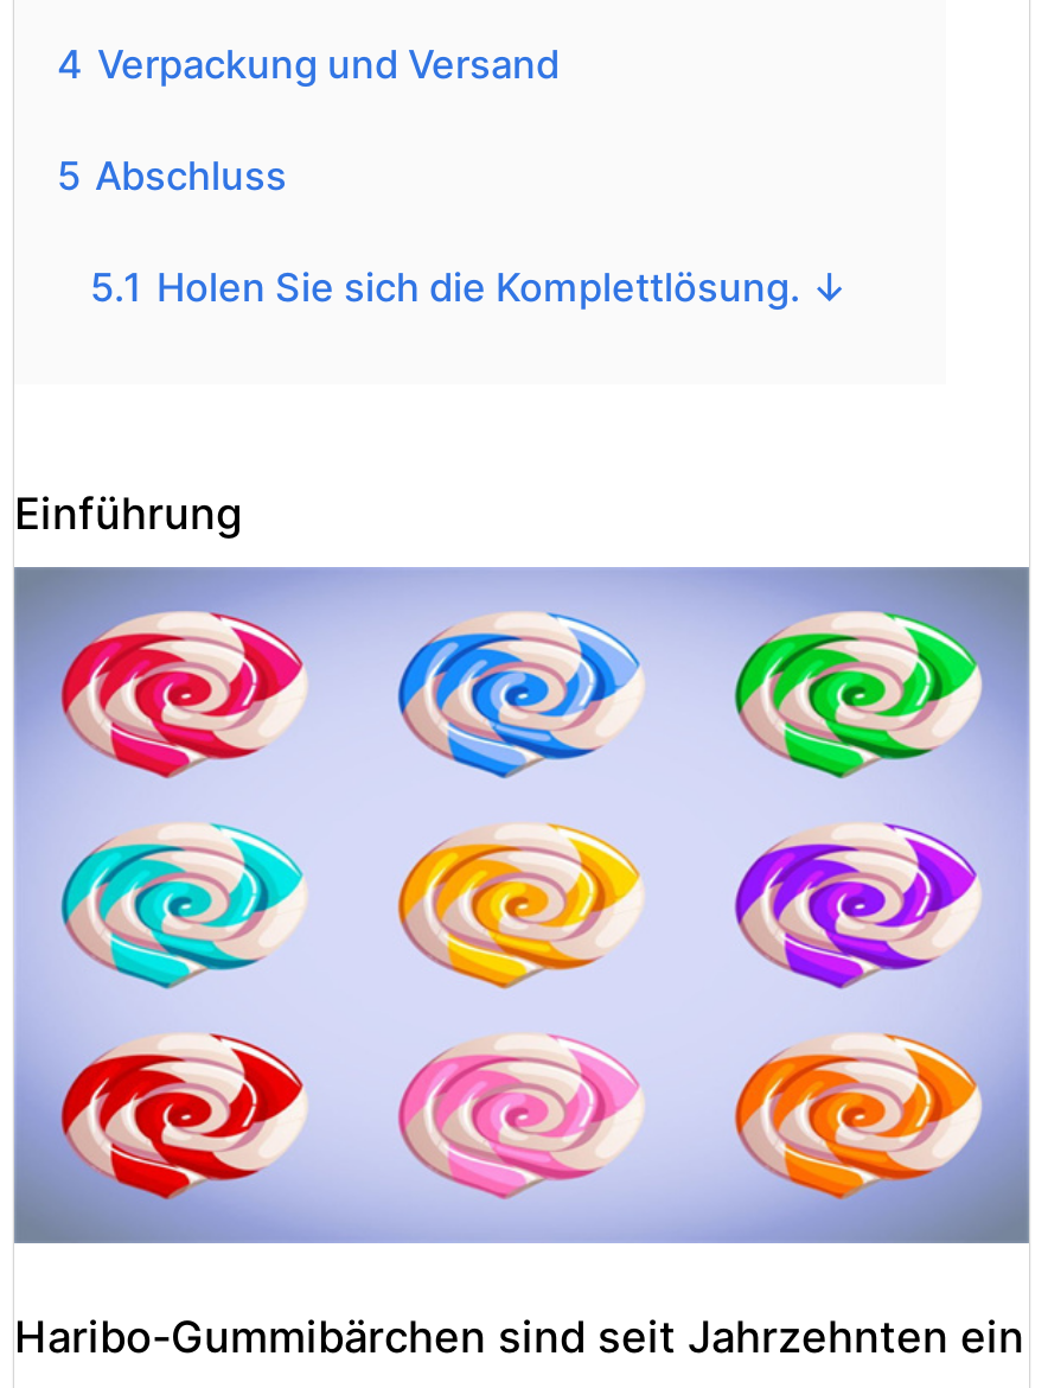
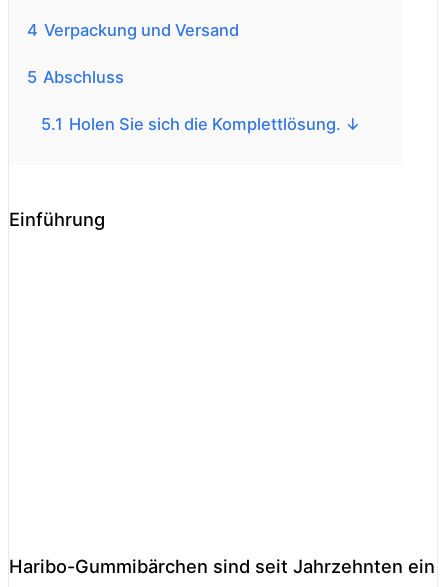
- [image]
